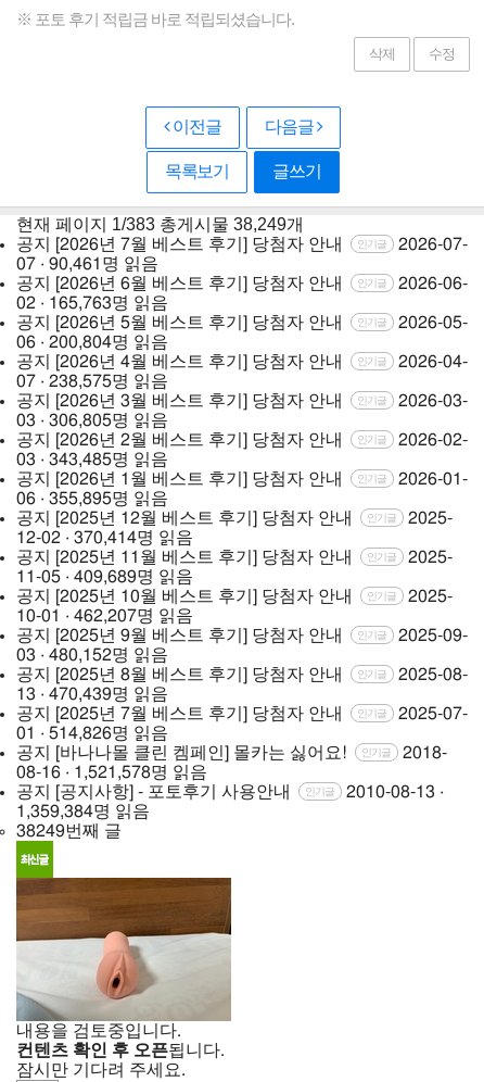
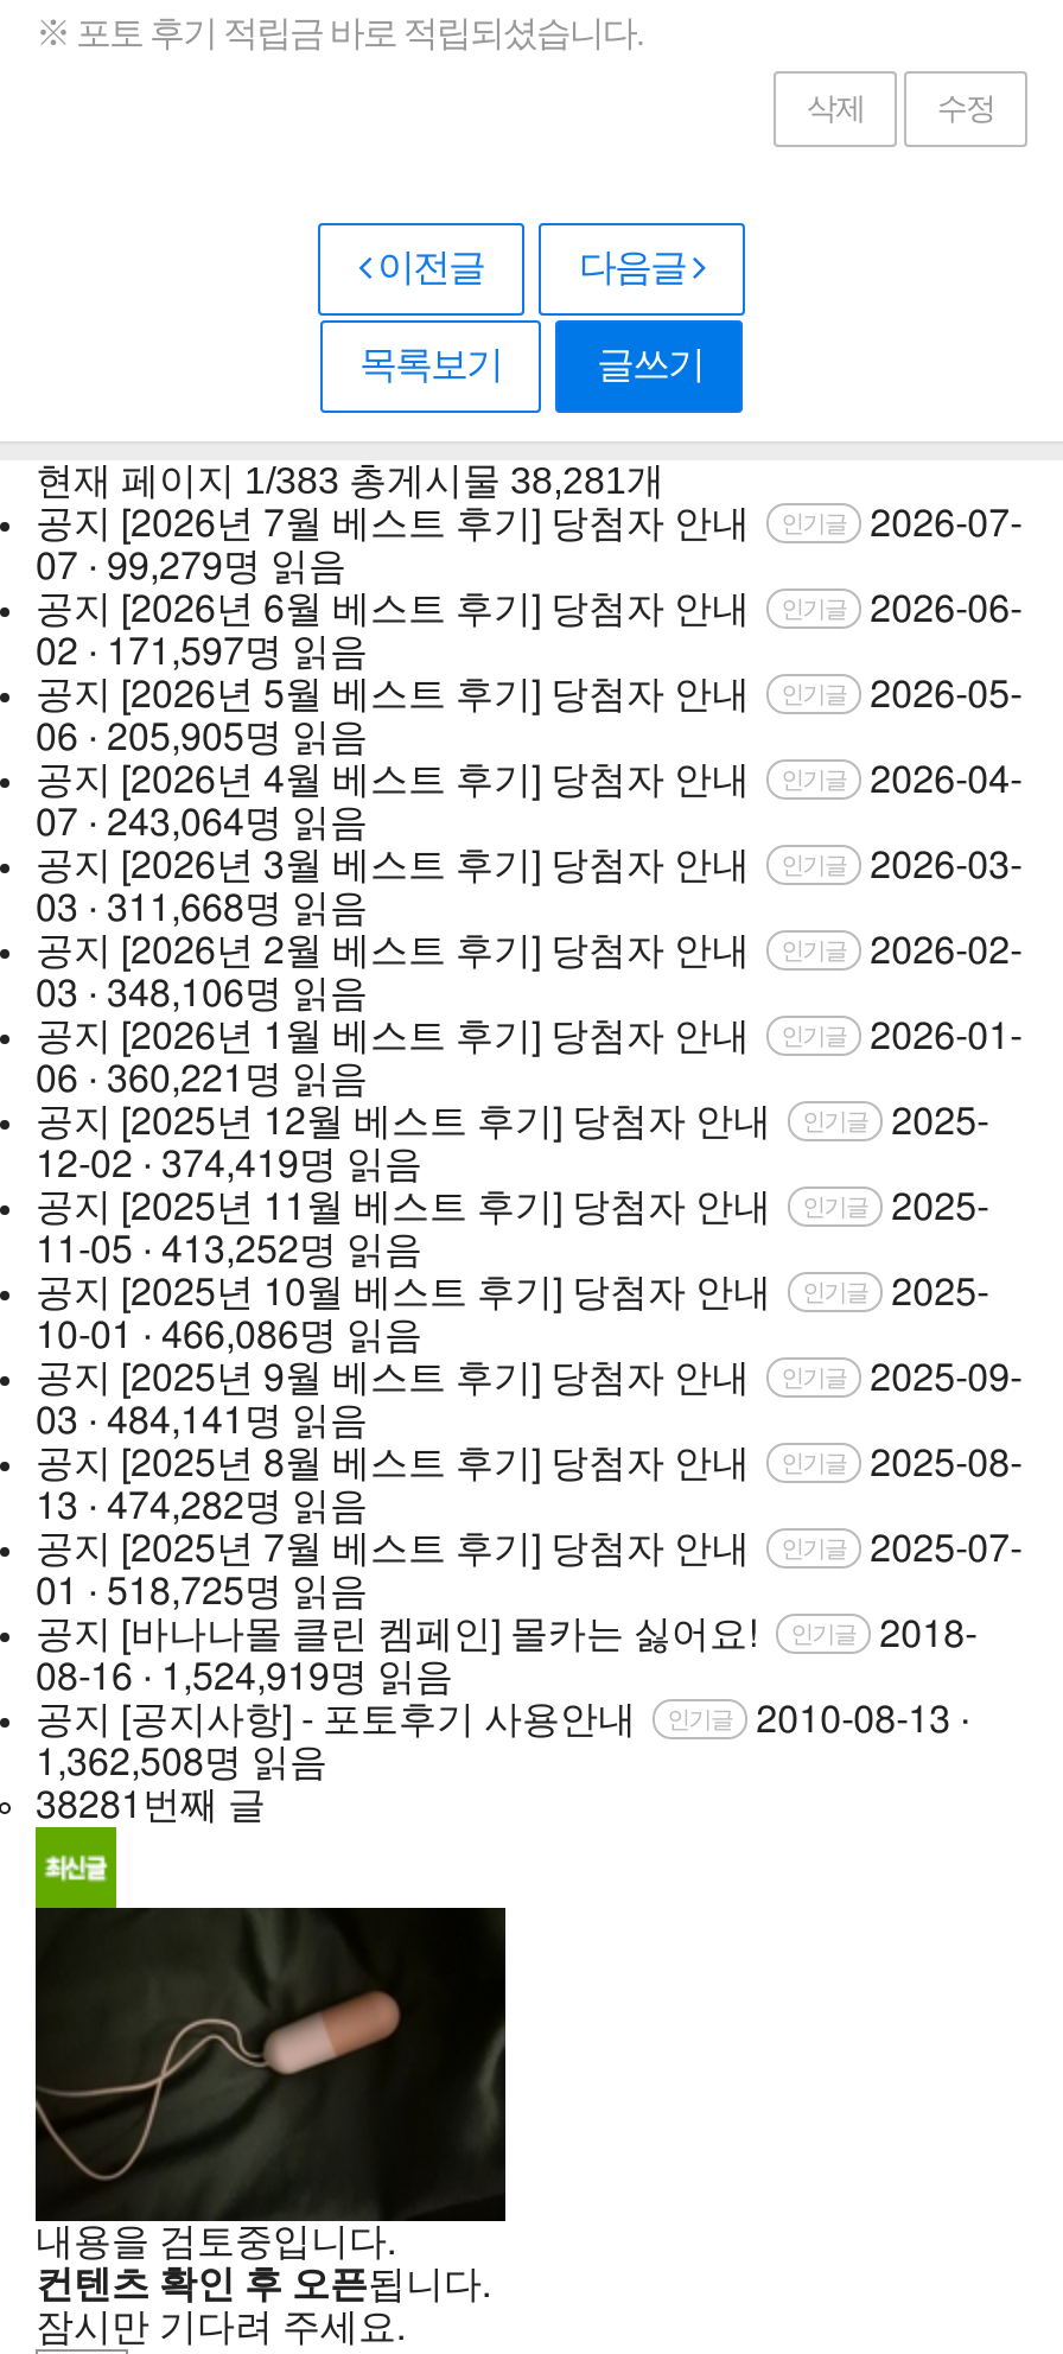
- 현재 페이지 1/383 총게시물 38,249개
+ 현재 페이지 1/383 총게시물 38,281개

- 07 · 90,461명 읽음
+ 07 · 99,279명 읽음

- 02 · 165,763명 읽음
+ 02 · 171,597명 읽음

- 06 · 200,804명 읽음
+ 06 · 205,905명 읽음

- 07 · 238,575명 읽음
+ 07 · 243,064명 읽음

- 03 · 306,805명 읽음
+ 03 · 311,668명 읽음

- 03 · 343,485명 읽음
+ 03 · 348,106명 읽음

- 06 · 355,895명 읽음
+ 06 · 360,221명 읽음

- 12-02 · 370,414명 읽음
+ 12-02 · 374,419명 읽음

- 11-05 · 409,689명 읽음
+ 11-05 · 413,252명 읽음

- 10-01 · 462,207명 읽음
+ 10-01 · 466,086명 읽음

- 03 · 480,152명 읽음
+ 03 · 484,141명 읽음

- 13 · 470,439명 읽음
+ 13 · 474,282명 읽음

- 01 · 514,826명 읽음
+ 01 · 518,725명 읽음

- 08-16 · 1,521,578명 읽음
+ 08-16 · 1,524,919명 읽음

- 1,359,384명 읽음
+ 1,362,508명 읽음

- 38249번째 글
+ 38281번째 글

- [image]
+ [image]
